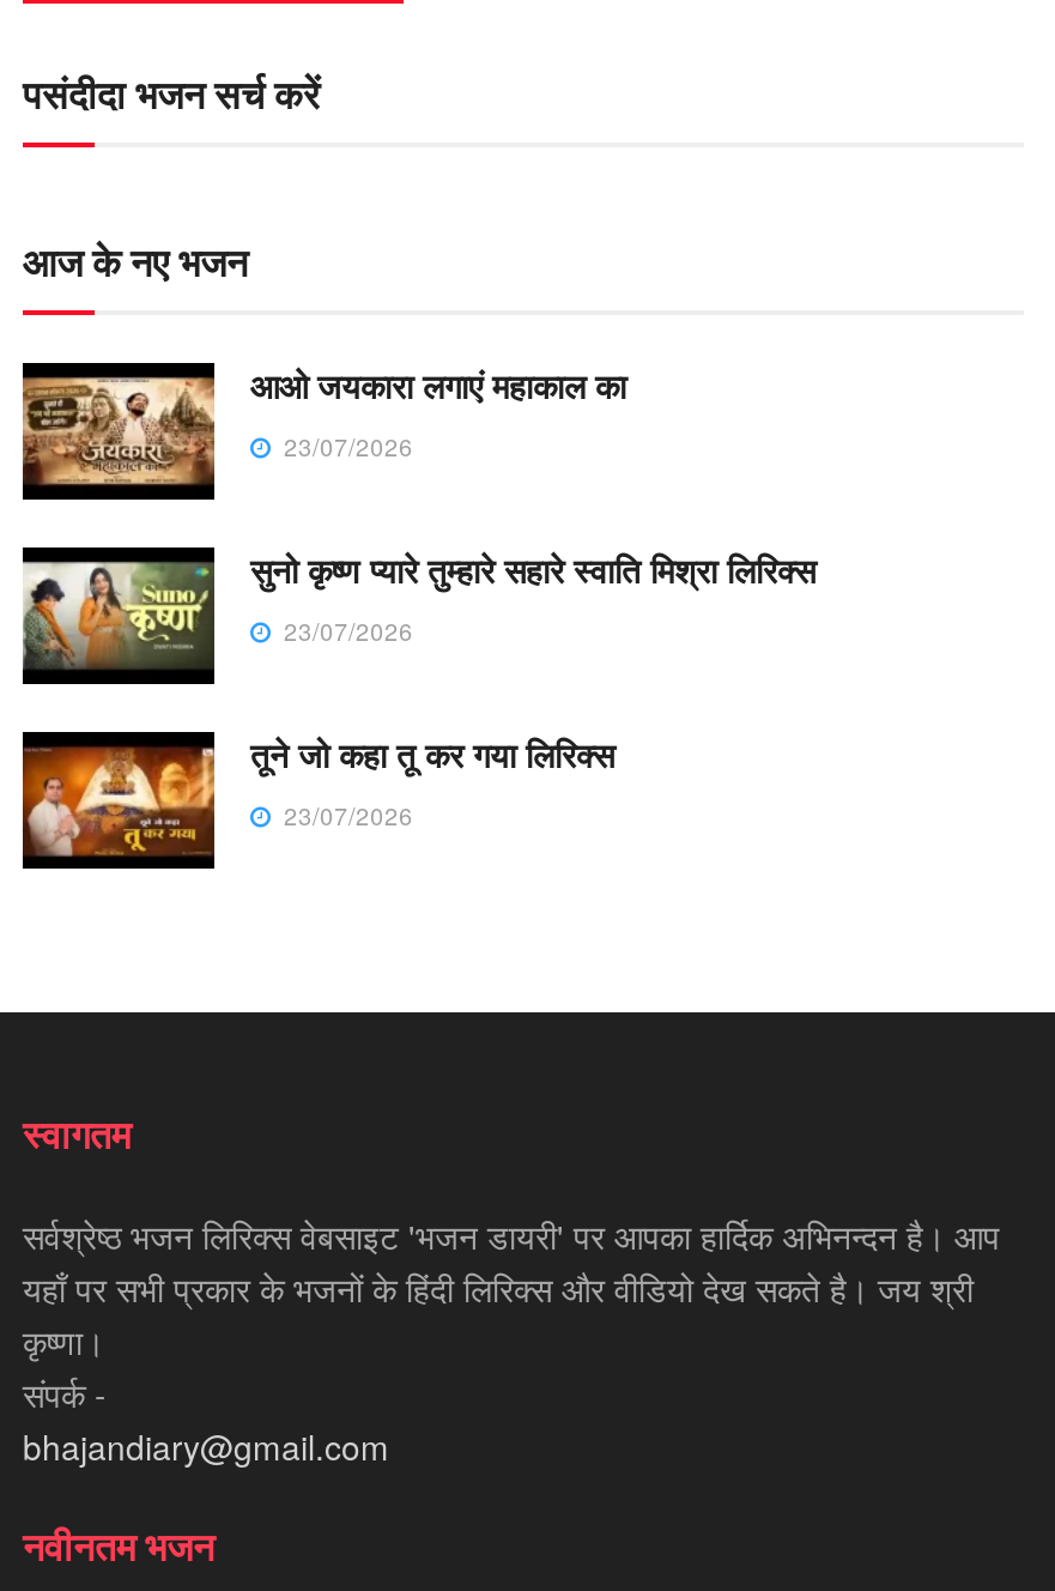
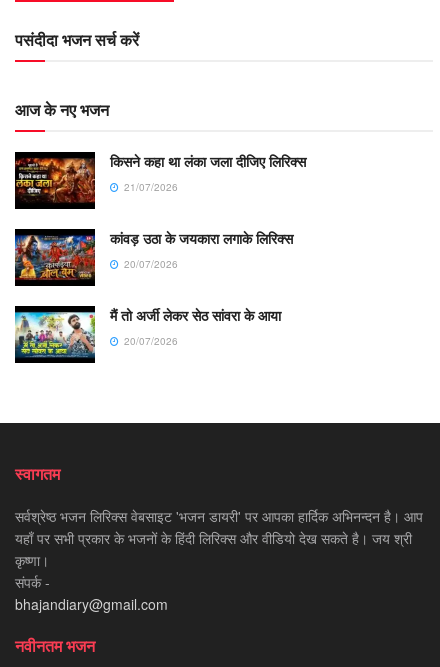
- [image]
- आओ जयकारा लगाएं महाकाल का
- 23/07/2026
+ [image]
+ किसने कहा था लंका जला दीजिए लिरिक्स
+ 21/07/2026

- [image]
- सुनो कृष्ण प्यारे तुम्हारे सहारे स्वाति मिश्रा लिरिक्स
- 23/07/2026
+ [image]
+ कांवड़ उठा के जयकारा लगाके लिरिक्स
+ 20/07/2026

- [image]
- तूने जो कहा तू कर गया लिरिक्स
- 23/07/2026
+ [image]
+ मैं तो अर्जी लेकर सेठ सांवरा के आया
+ 20/07/2026
